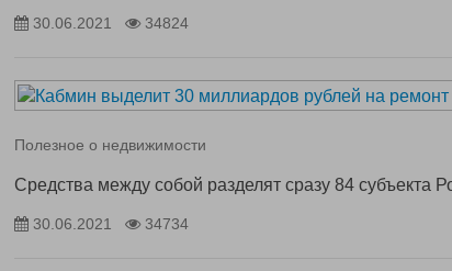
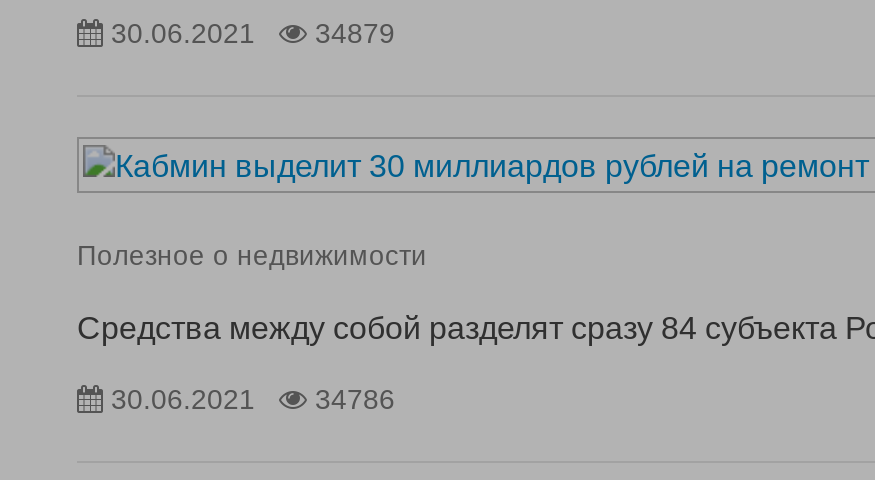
- 30.06.2021 34824
+ 30.06.2021 34879

- 30.06.2021 34734
+ 30.06.2021 34786
